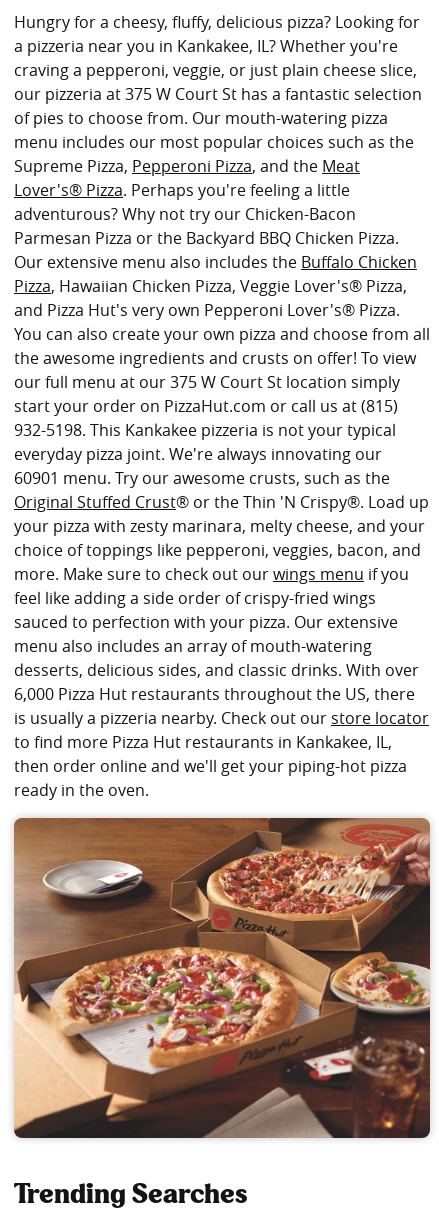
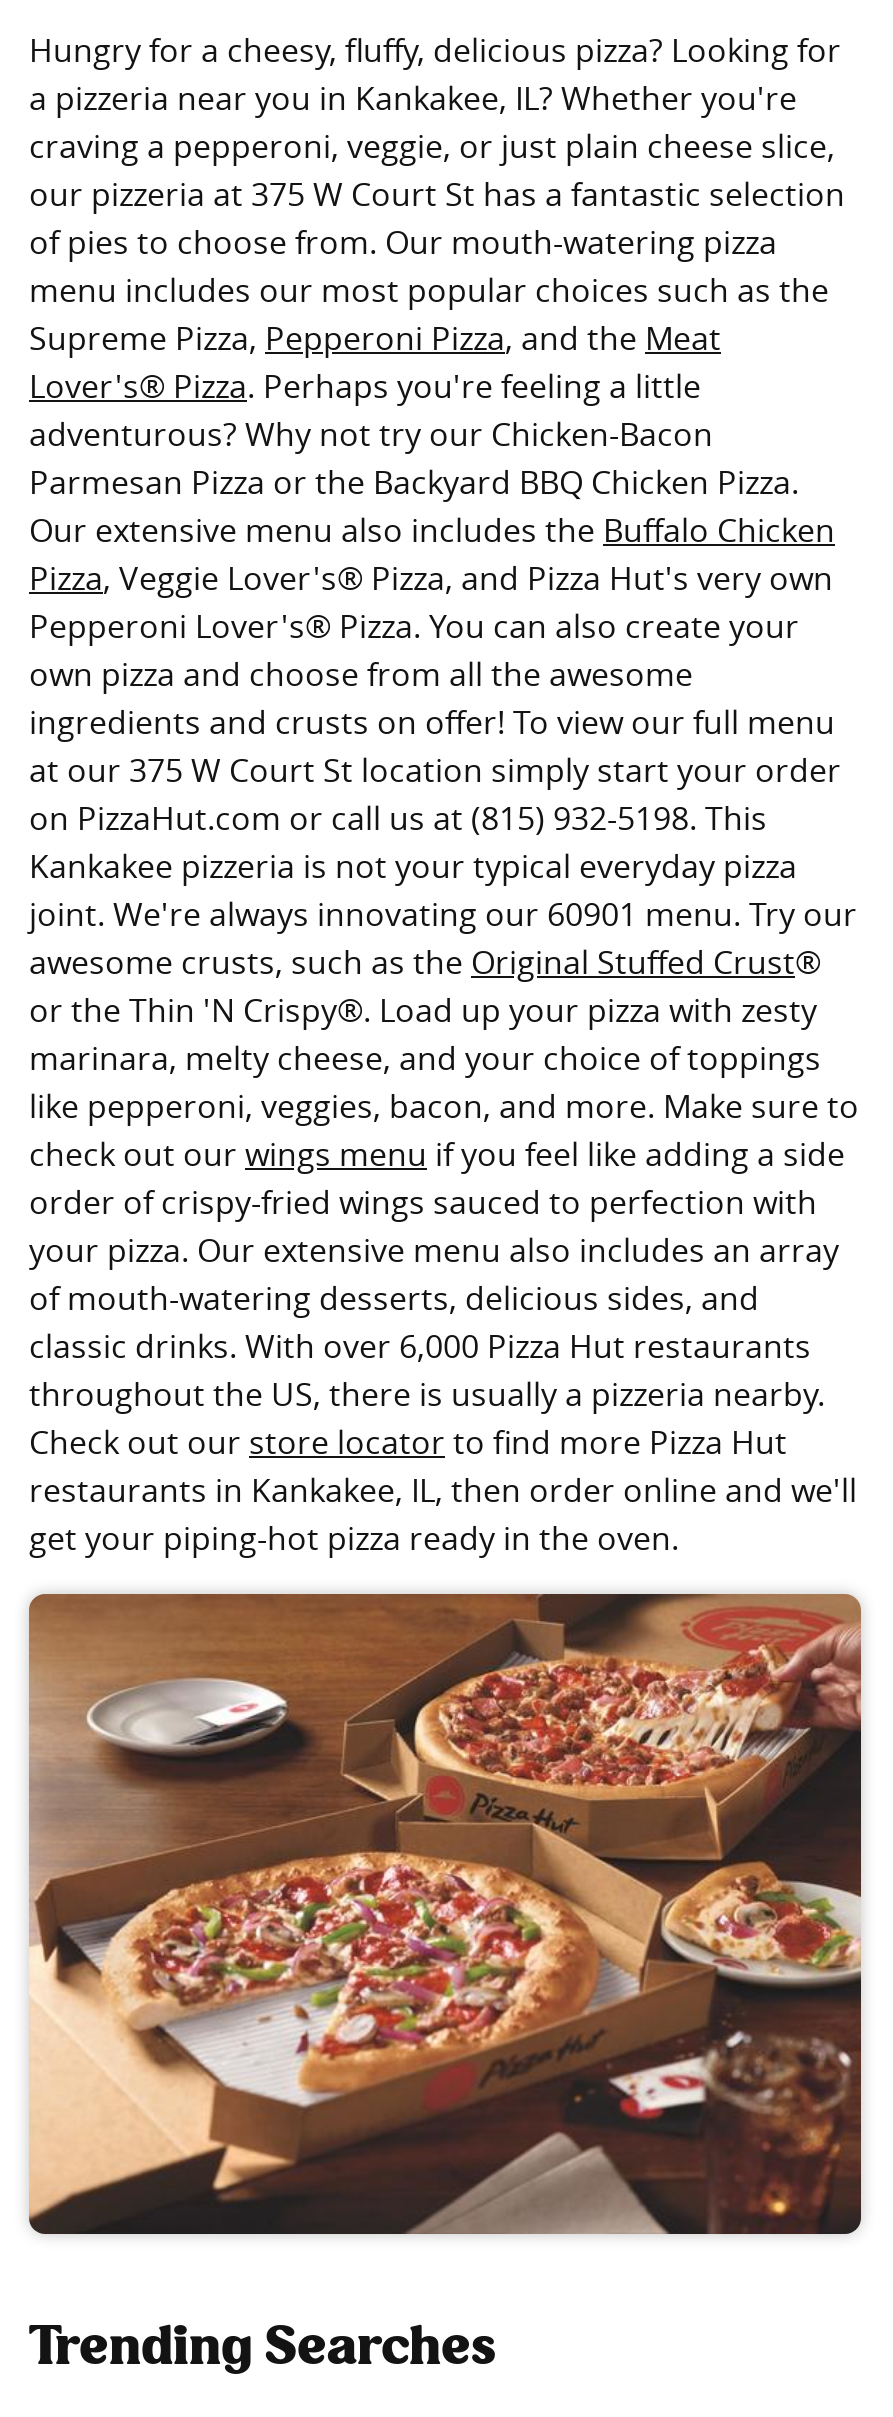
- Pizza, Hawaiian Chicken Pizza, Veggie Lover's® Pizza,
- and Pizza Hut's very own Pepperoni Lover's® Pizza.
- You can also create your own pizza and choose from all
- the awesome ingredients and crusts on offer! To view
- our full menu at our 375 W Court St location simply
- start your order on PizzaHut.com or call us at (815)
- 932-5198. This Kankakee pizzeria is not your typical
- everyday pizza joint. We're always innovating our
- 60901 menu. Try our awesome crusts, such as the
- Original Stuffed Crust® or the Thin 'N Crispy®. Load up
- your pizza with zesty marinara, melty cheese, and your
- choice of toppings like pepperoni, veggies, bacon, and
- more. Make sure to check out our wings menu if you
- feel like adding a side order of crispy-fried wings
- sauced to perfection with your pizza. Our extensive
- menu also includes an array of mouth-watering
- desserts, delicious sides, and classic drinks. With over
- 6,000 Pizza Hut restaurants throughout the US, there
- is usually a pizzeria nearby. Check out our store locator
- to find more Pizza Hut restaurants in Kankakee, IL,
- then order online and we'll get your piping-hot pizza
- ready in the oven.
+ Pizza, Veggie Lover's® Pizza, and Pizza Hut's very own
+ Pepperoni Lover's® Pizza. You can also create your
+ own pizza and choose from all the awesome
+ ingredients and crusts on offer! To view our full menu
+ at our 375 W Court St location simply start your order
+ on PizzaHut.com or call us at (815) 932-5198. This
+ Kankakee pizzeria is not your typical everyday pizza
+ joint. We're always innovating our 60901 menu. Try our
+ awesome crusts, such as the Original Stuffed Crust®
+ or the Thin 'N Crispy®. Load up your pizza with zesty
+ marinara, melty cheese, and your choice of toppings
+ like pepperoni, veggies, bacon, and more. Make sure to
+ check out our wings menu if you feel like adding a side
+ order of crispy-fried wings sauced to perfection with
+ your pizza. Our extensive menu also includes an array
+ of mouth-watering desserts, delicious sides, and
+ classic drinks. With over 6,000 Pizza Hut restaurants
+ throughout the US, there is usually a pizzeria nearby.
+ Check out our store locator to find more Pizza Hut
+ restaurants in Kankakee, IL, then order online and we'll
+ get your piping-hot pizza ready in the oven.
